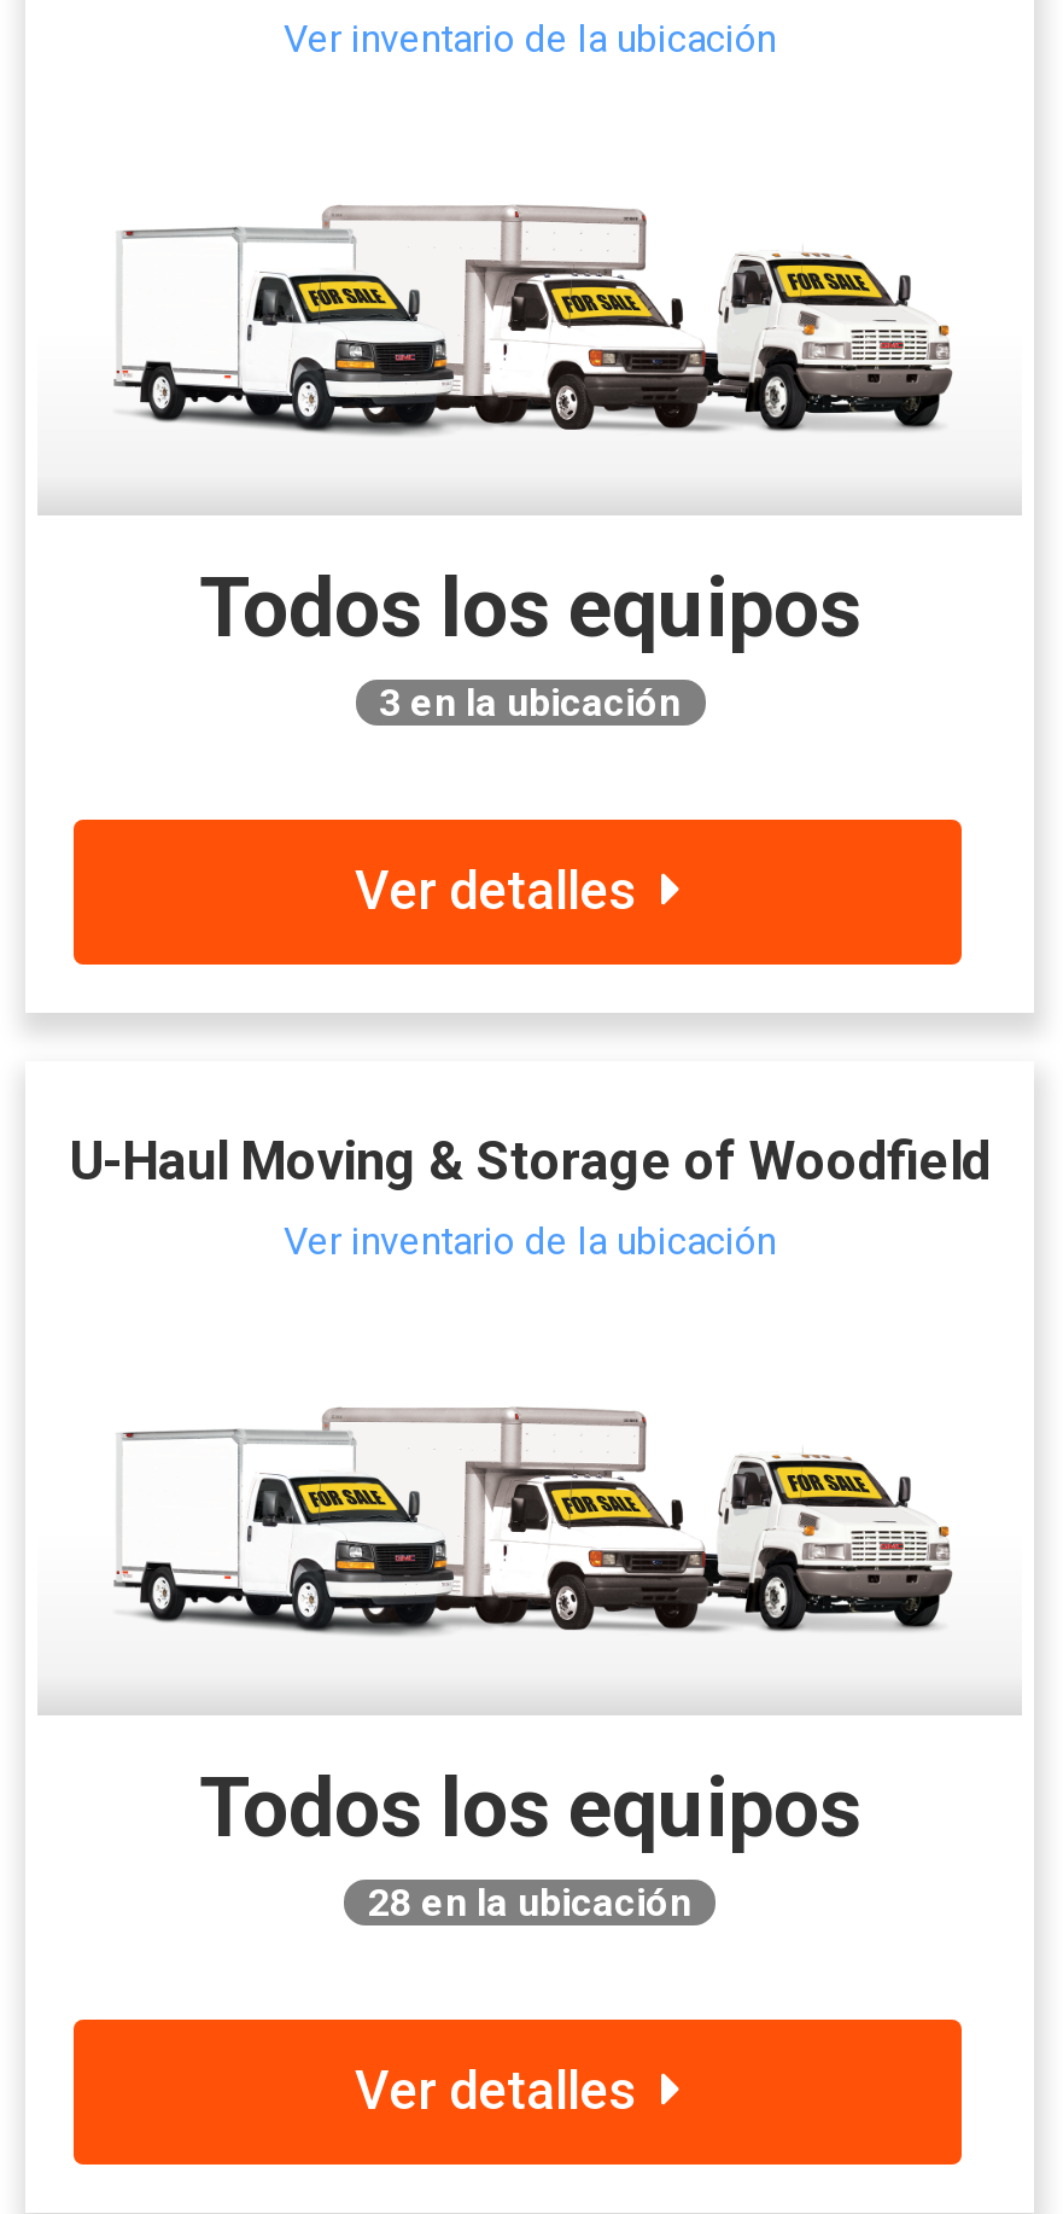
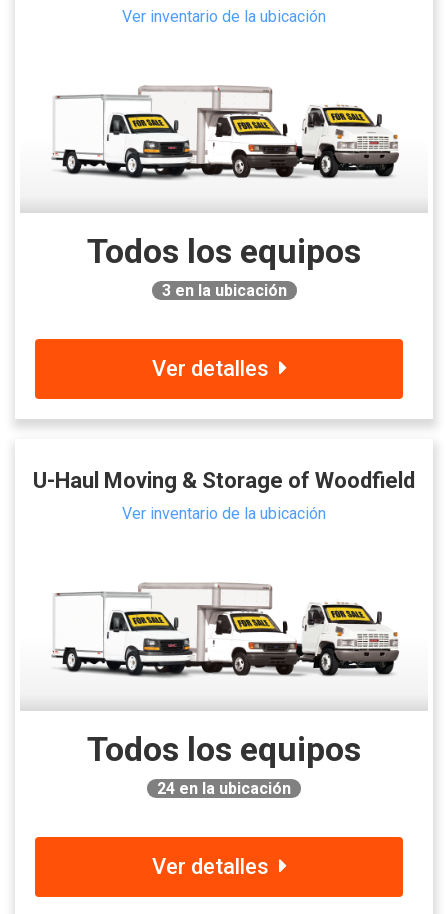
- 28en la ubicación
+ 24en la ubicación
